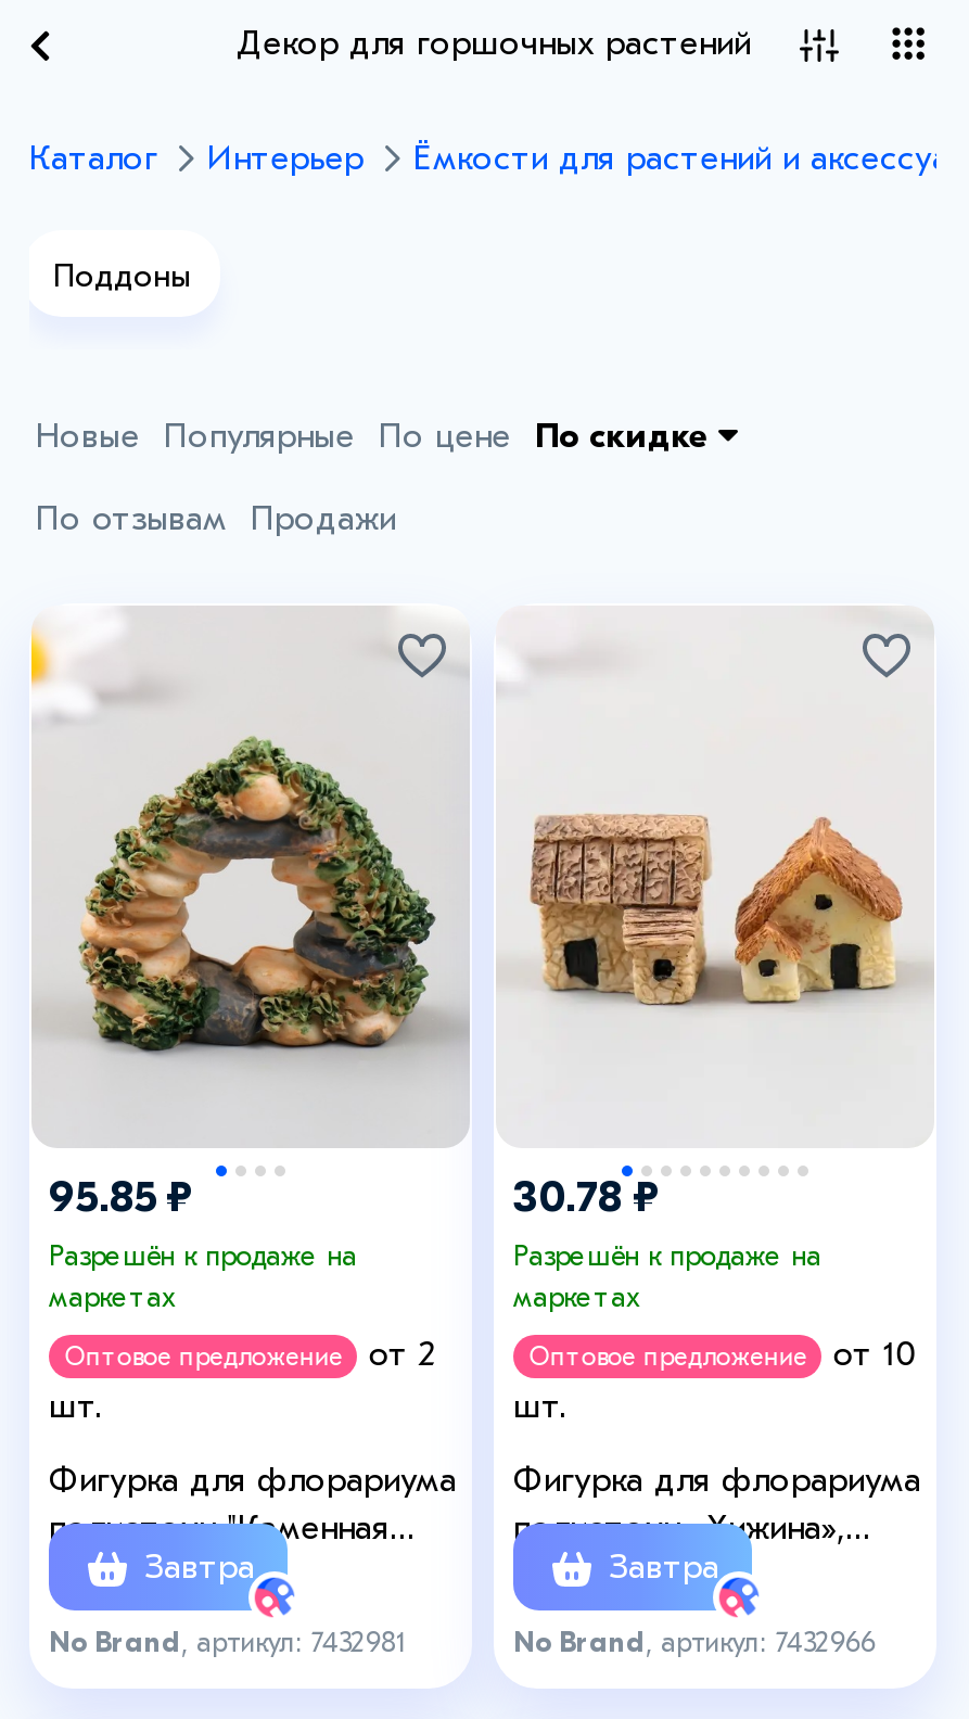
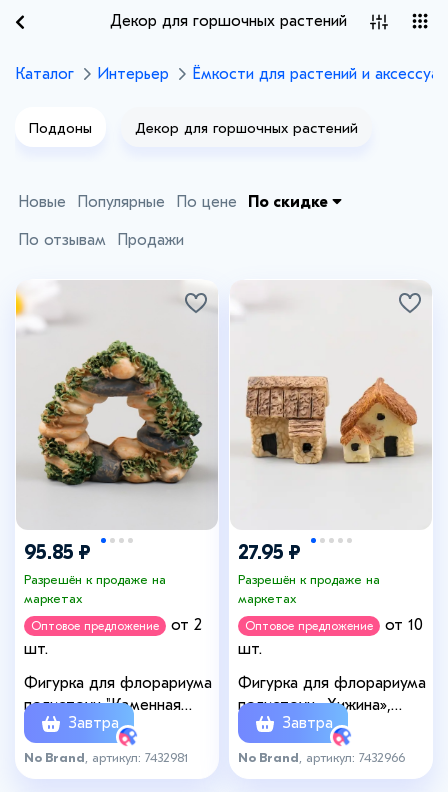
+ Декор для горшочных растений

- 30.78 ₽
+ 27.95 ₽
